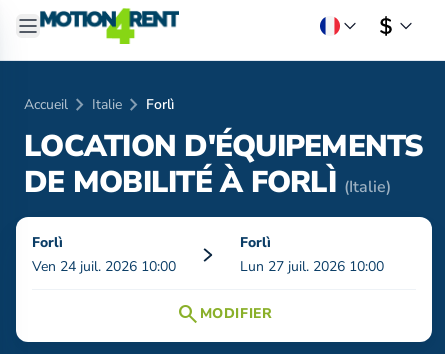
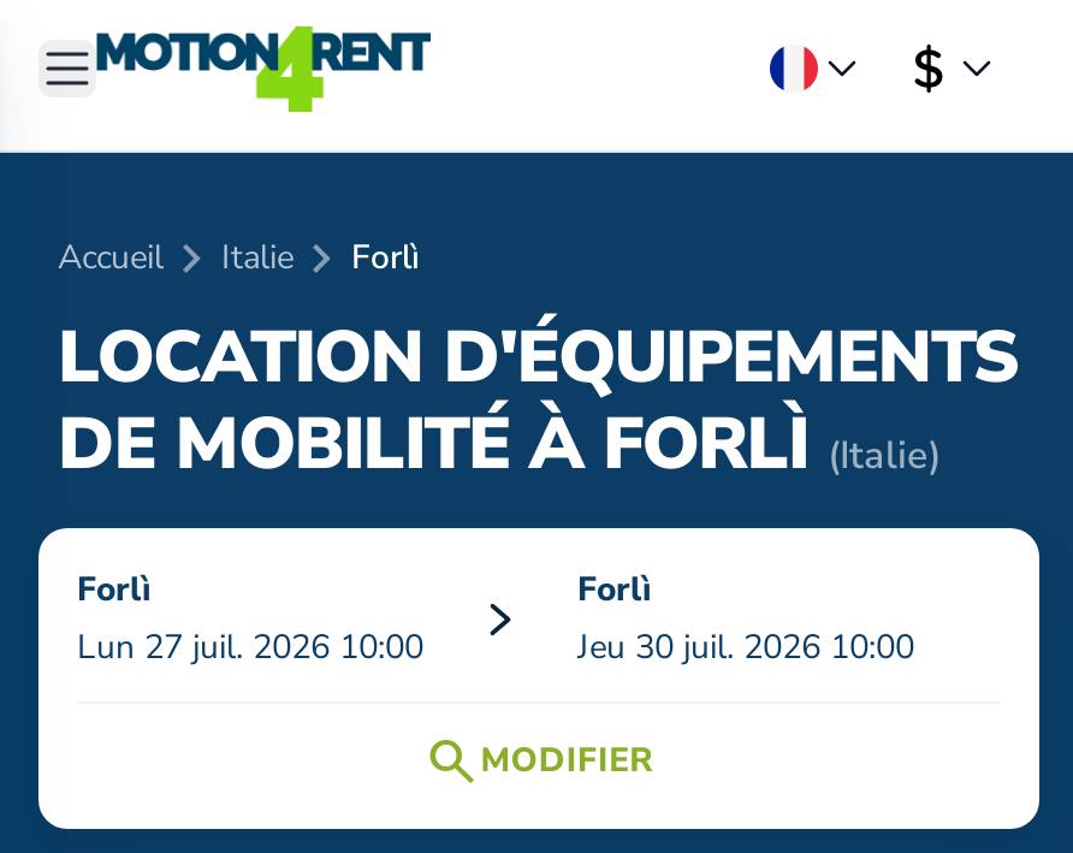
- Ven 24 juil. 2026 10:00
+ Lun 27 juil. 2026 10:00

- Lun 27 juil. 2026 10:00
+ Jeu 30 juil. 2026 10:00
